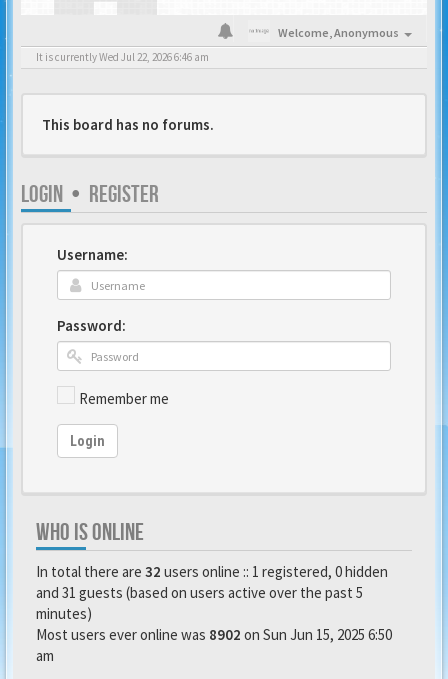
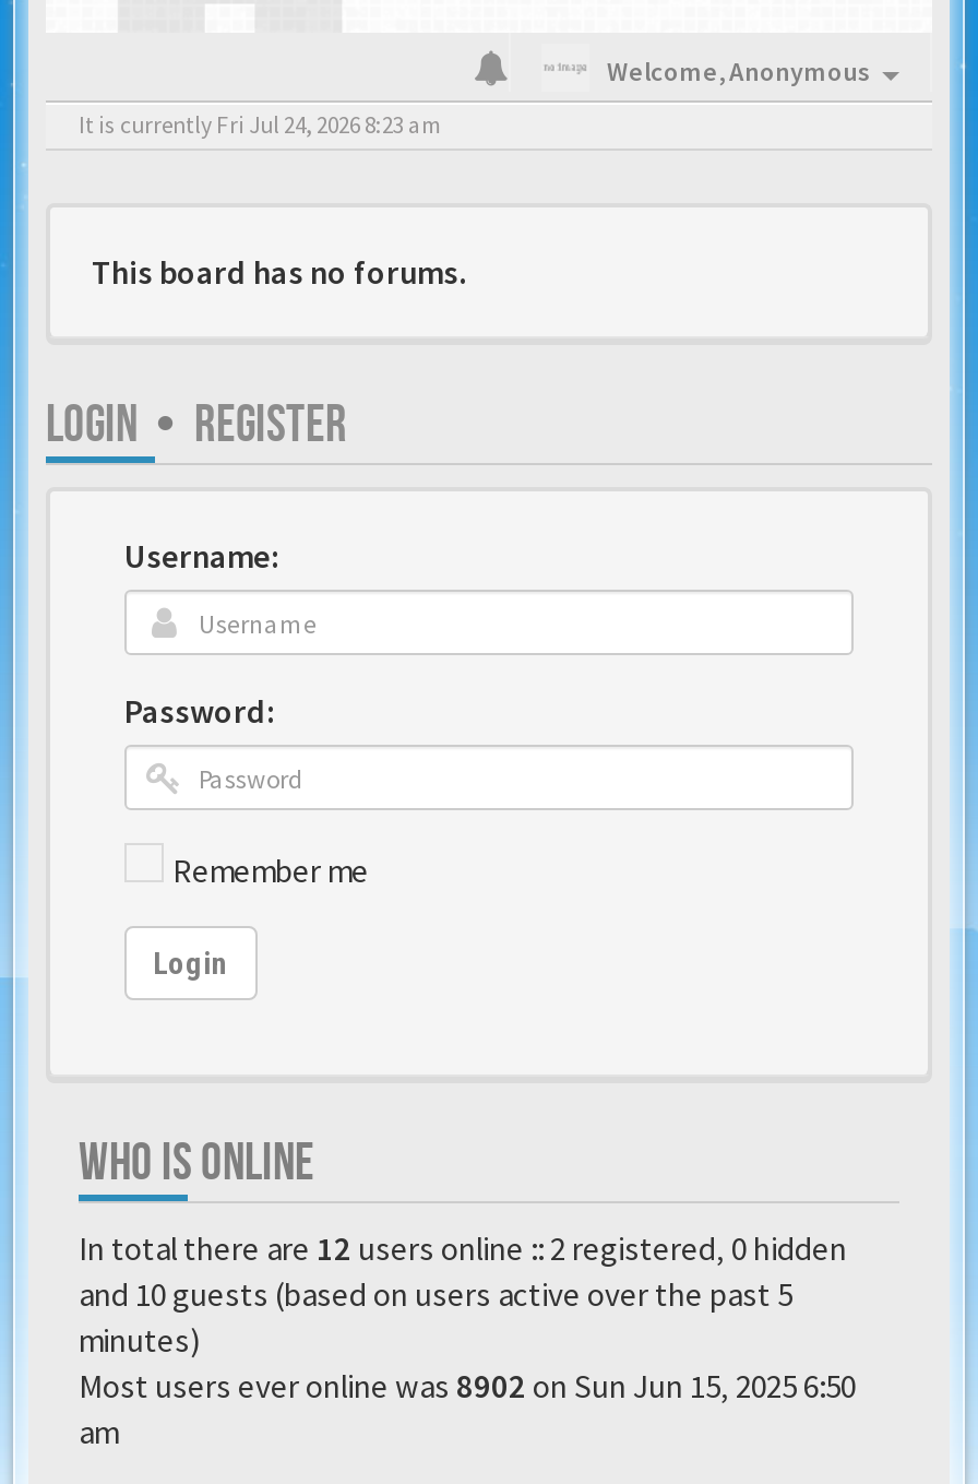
- It is currently Wed Jul 22, 2026 6:46 am
+ It is currently Fri Jul 24, 2026 8:23 am

- In total there are 32 users online :: 1 registered, 0 hidden
+ In total there are 12 users online :: 2 registered, 0 hidden

- and 31 guests (based on users active over the past 5
+ and 10 guests (based on users active over the past 5
